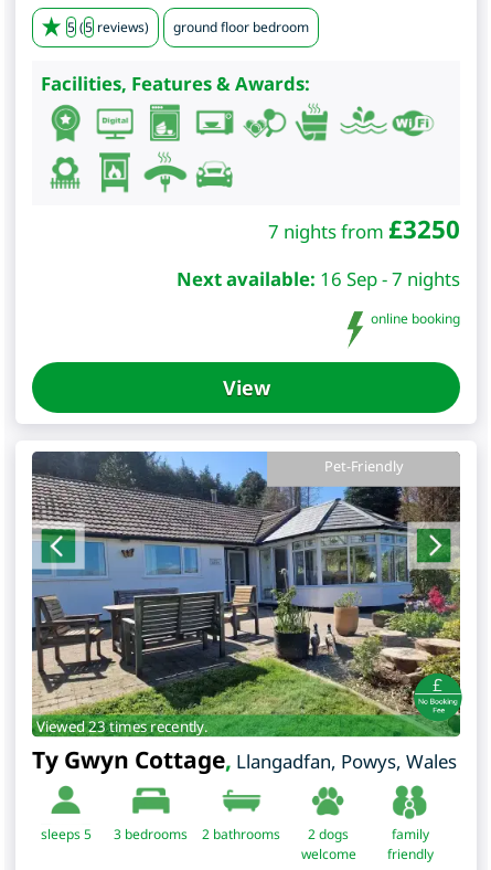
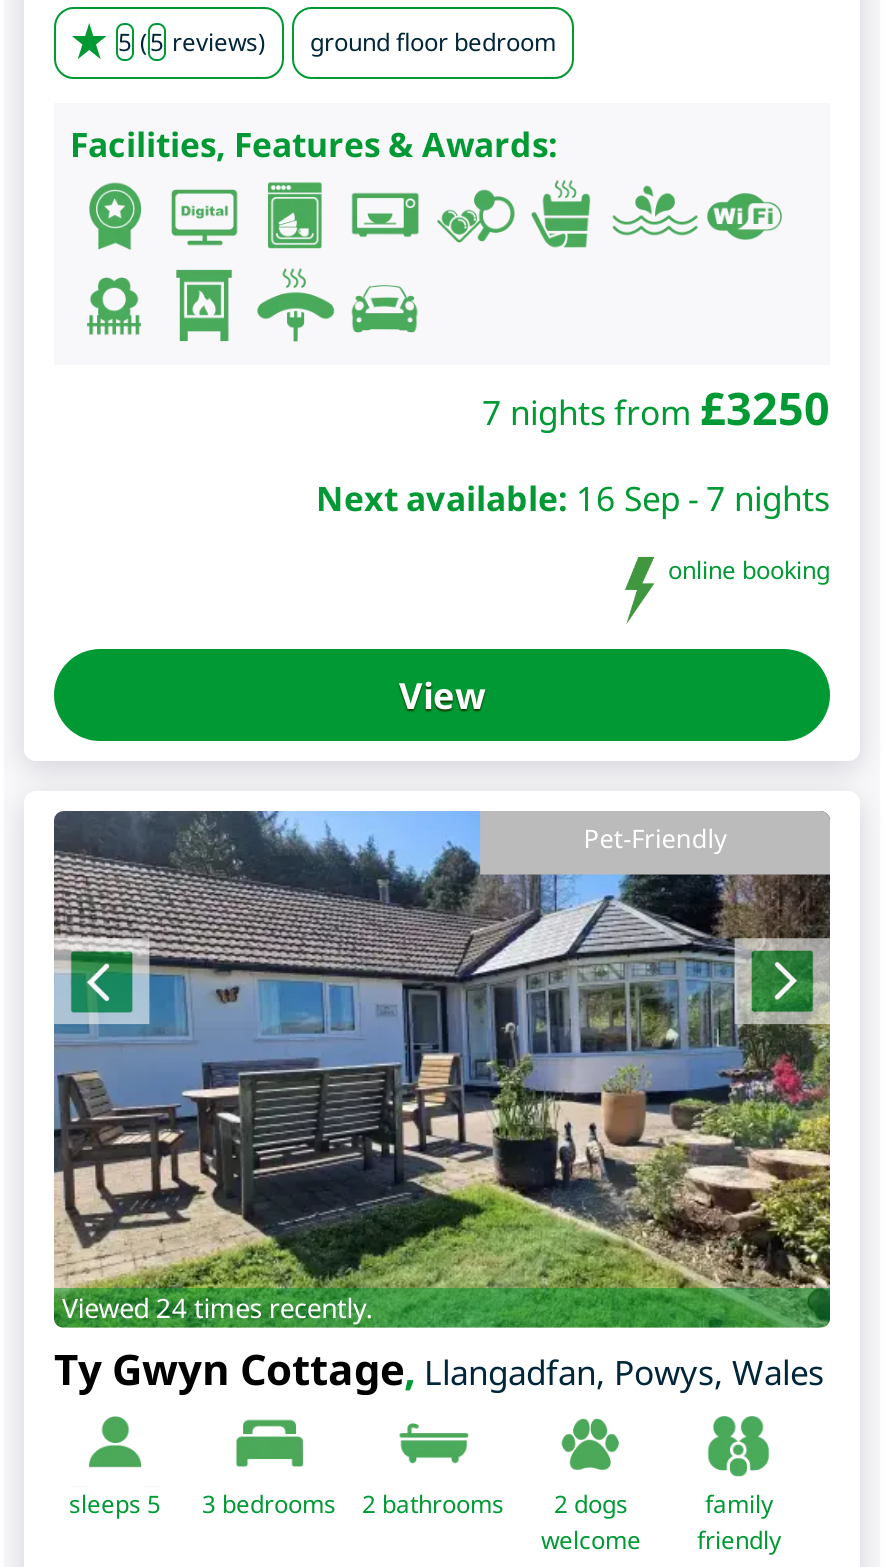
- [image]
+ [image]

- Viewed 23 times recently.
+ Viewed 24 times recently.
